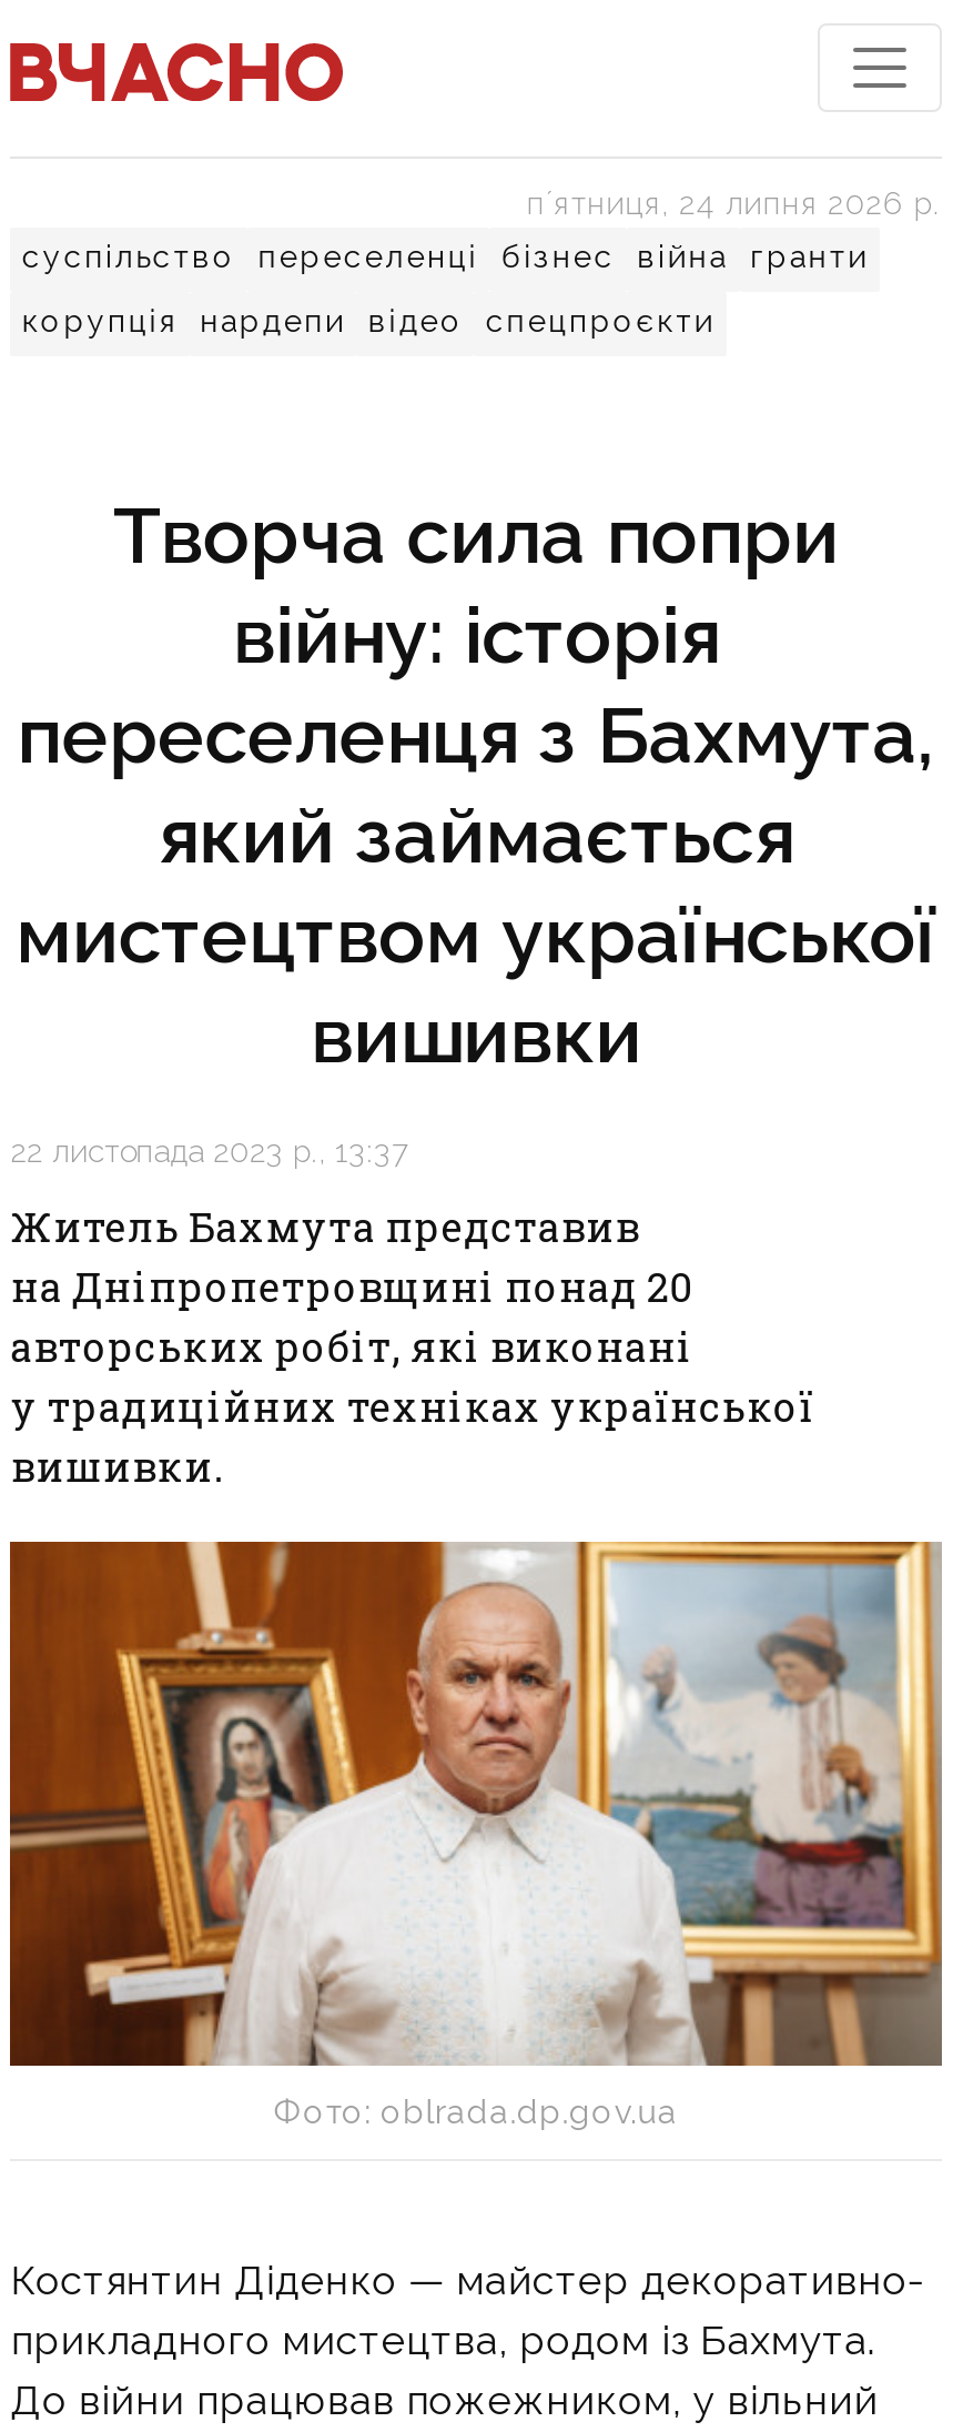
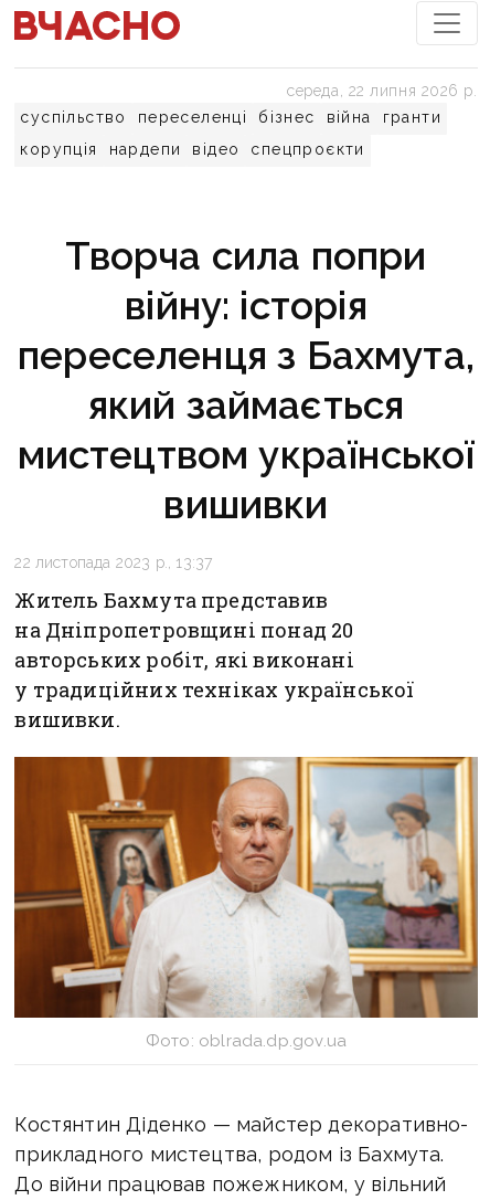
- пʼятниця, 24 липня 2026 р.
+ середа, 22 липня 2026 р.
